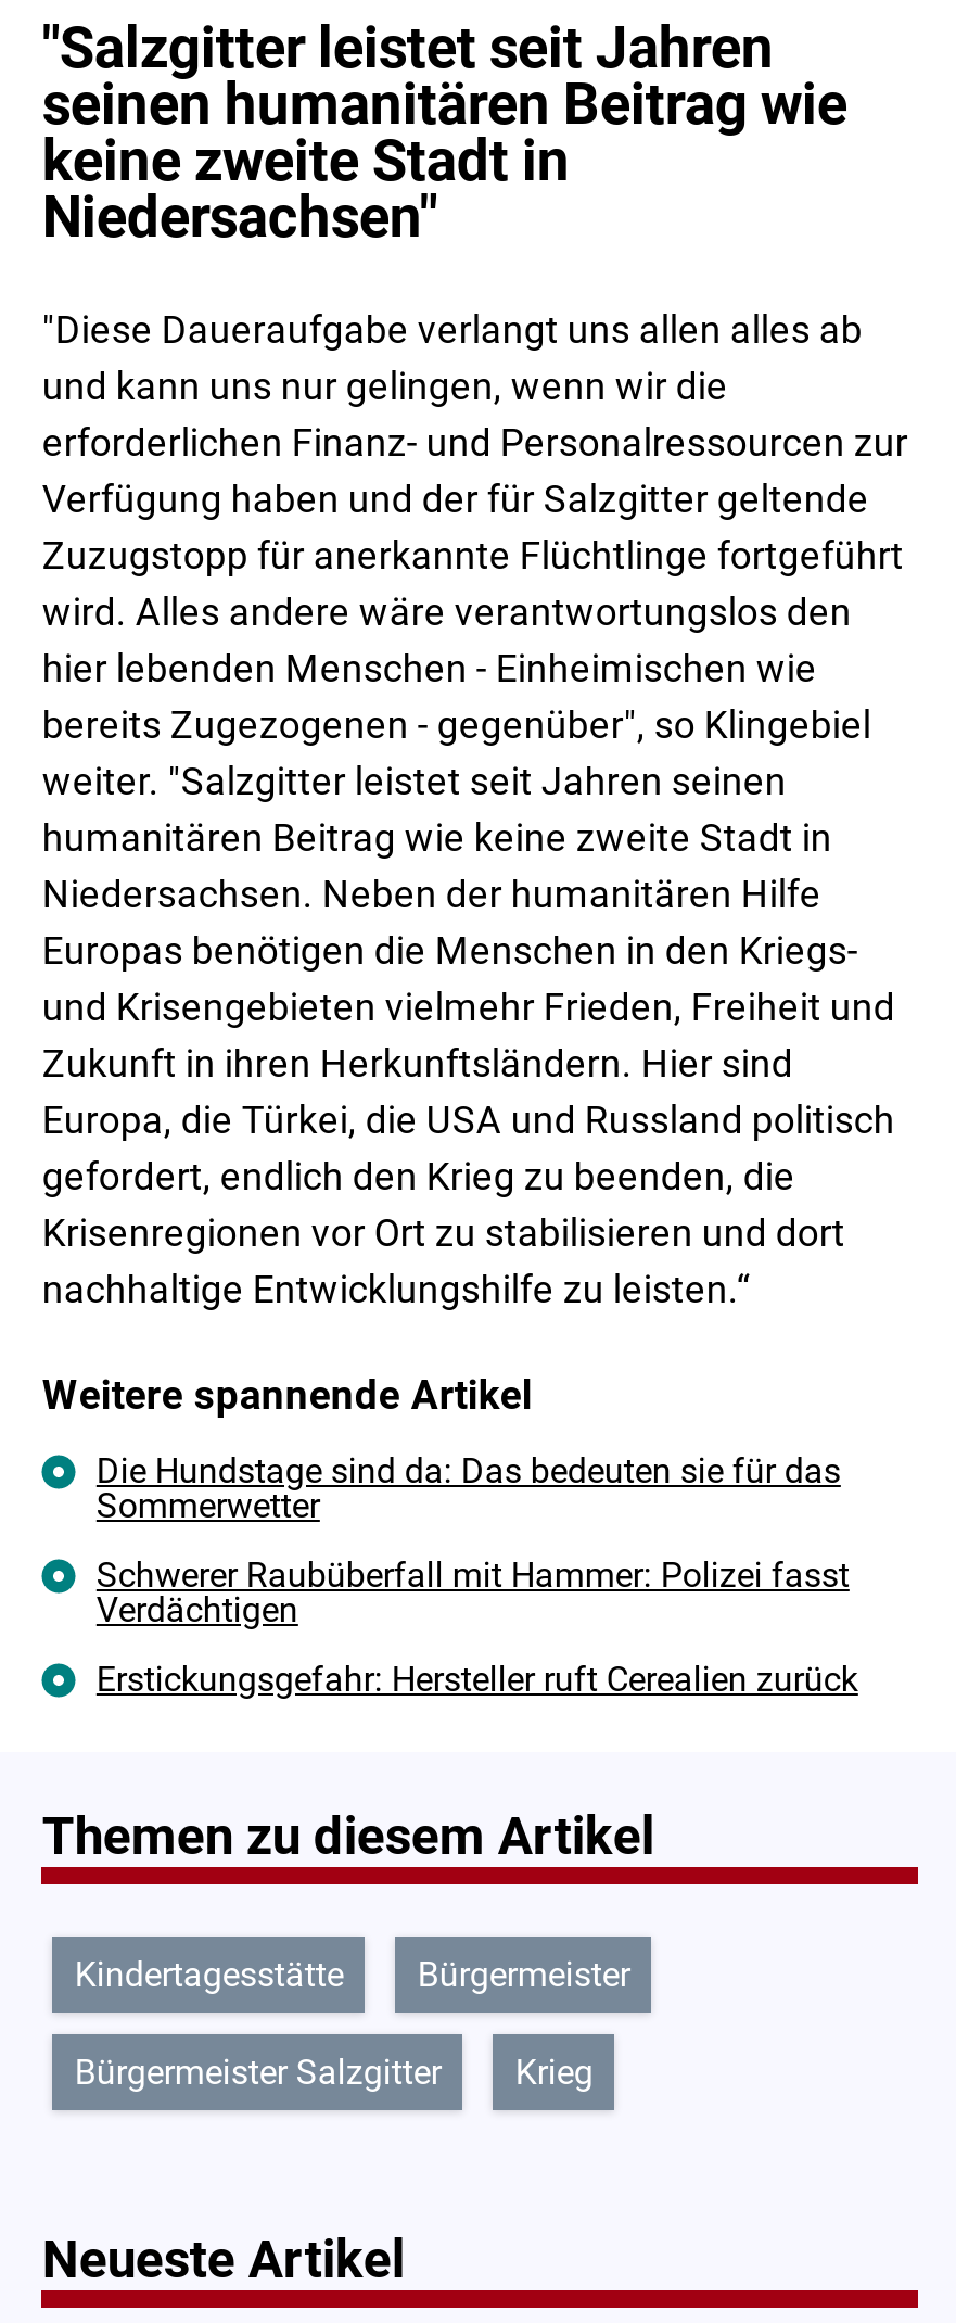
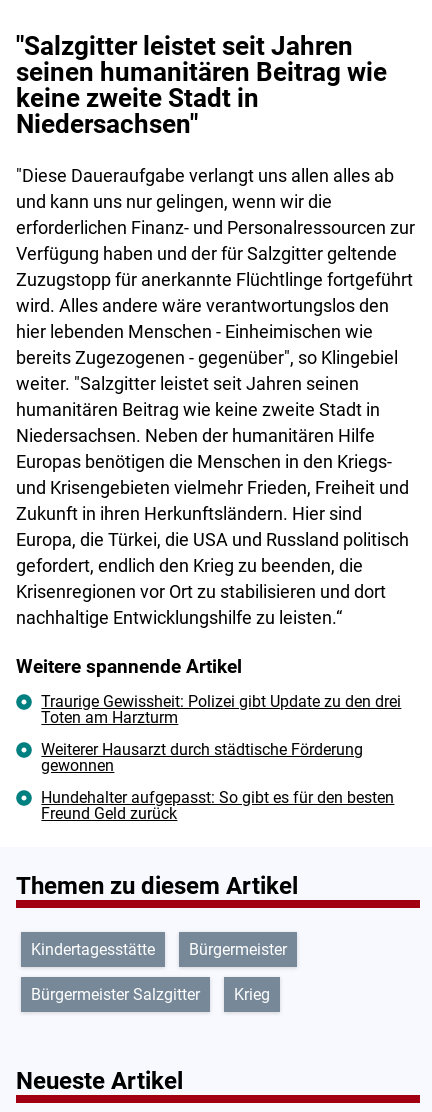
- Die Hundstage sind da: Das bedeuten sie für das
- Sommerwetter
+ Traurige Gewissheit: Polizei gibt Update zu den drei
+ Toten am Harzturm

- Schwerer Raubüberfall mit Hammer: Polizei fasst
- Verdächtigen
+ Weiterer Hausarzt durch städtische Förderung
+ gewonnen

- Erstickungsgefahr: Hersteller ruft Cerealien zurück
+ Hundehalter aufgepasst: So gibt es für den besten
+ Freund Geld zurück
